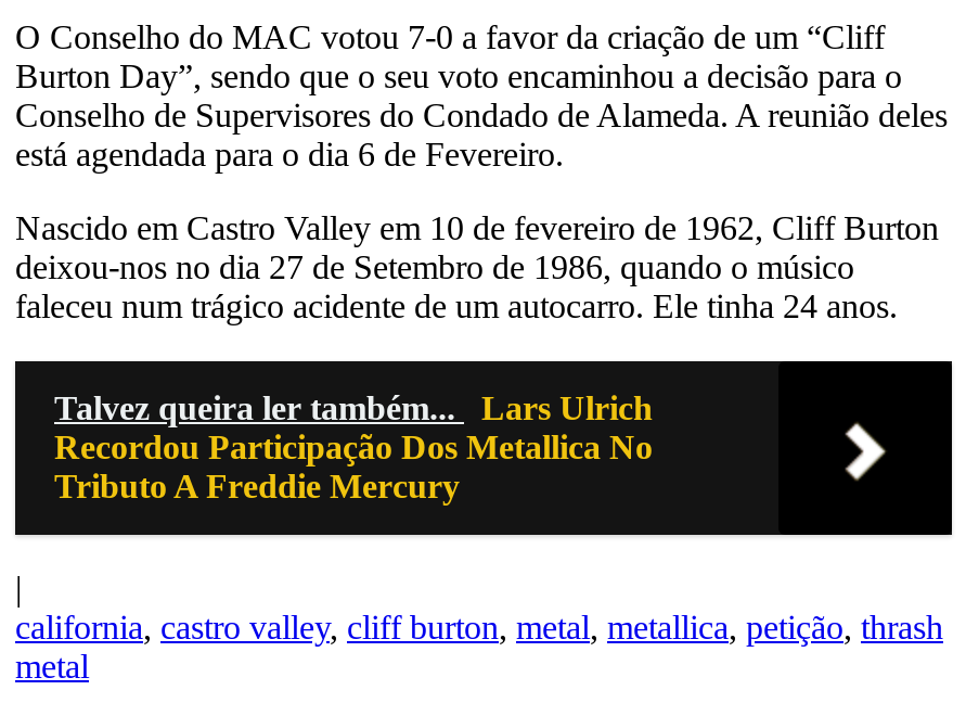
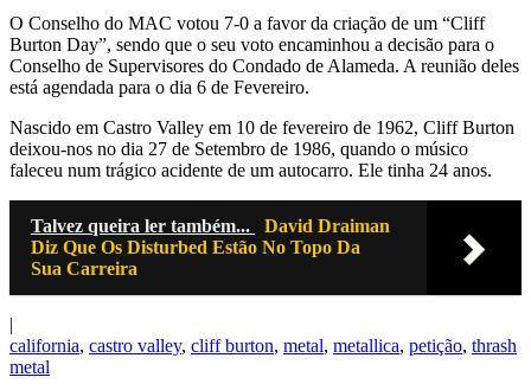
- Talvez queira ler também... Lars Ulrich
- Recordou Participação Dos Metallica No
- Tributo A Freddie Mercury
+ Talvez queira ler também... David Draiman
+ Diz Que Os Disturbed Estão No Topo Da
+ Sua Carreira
